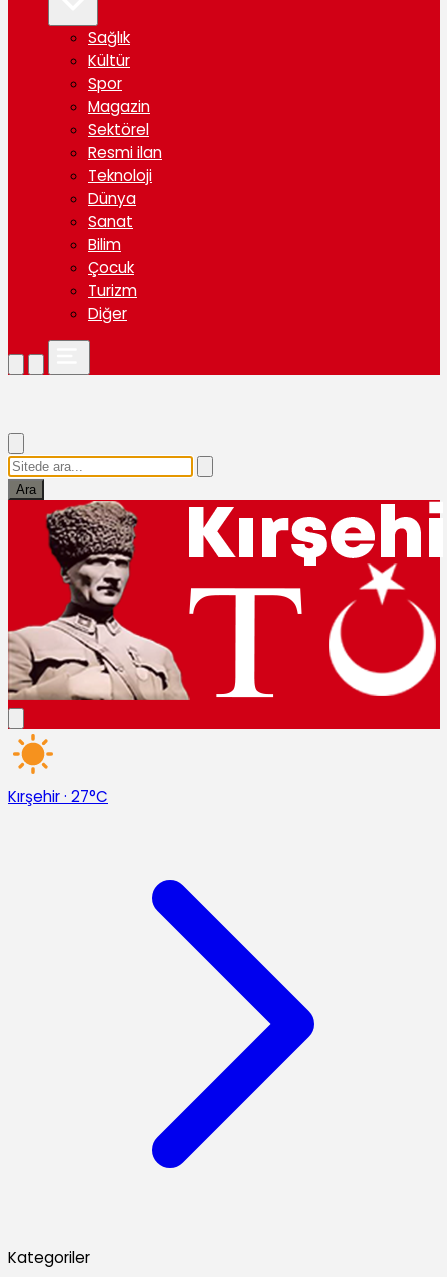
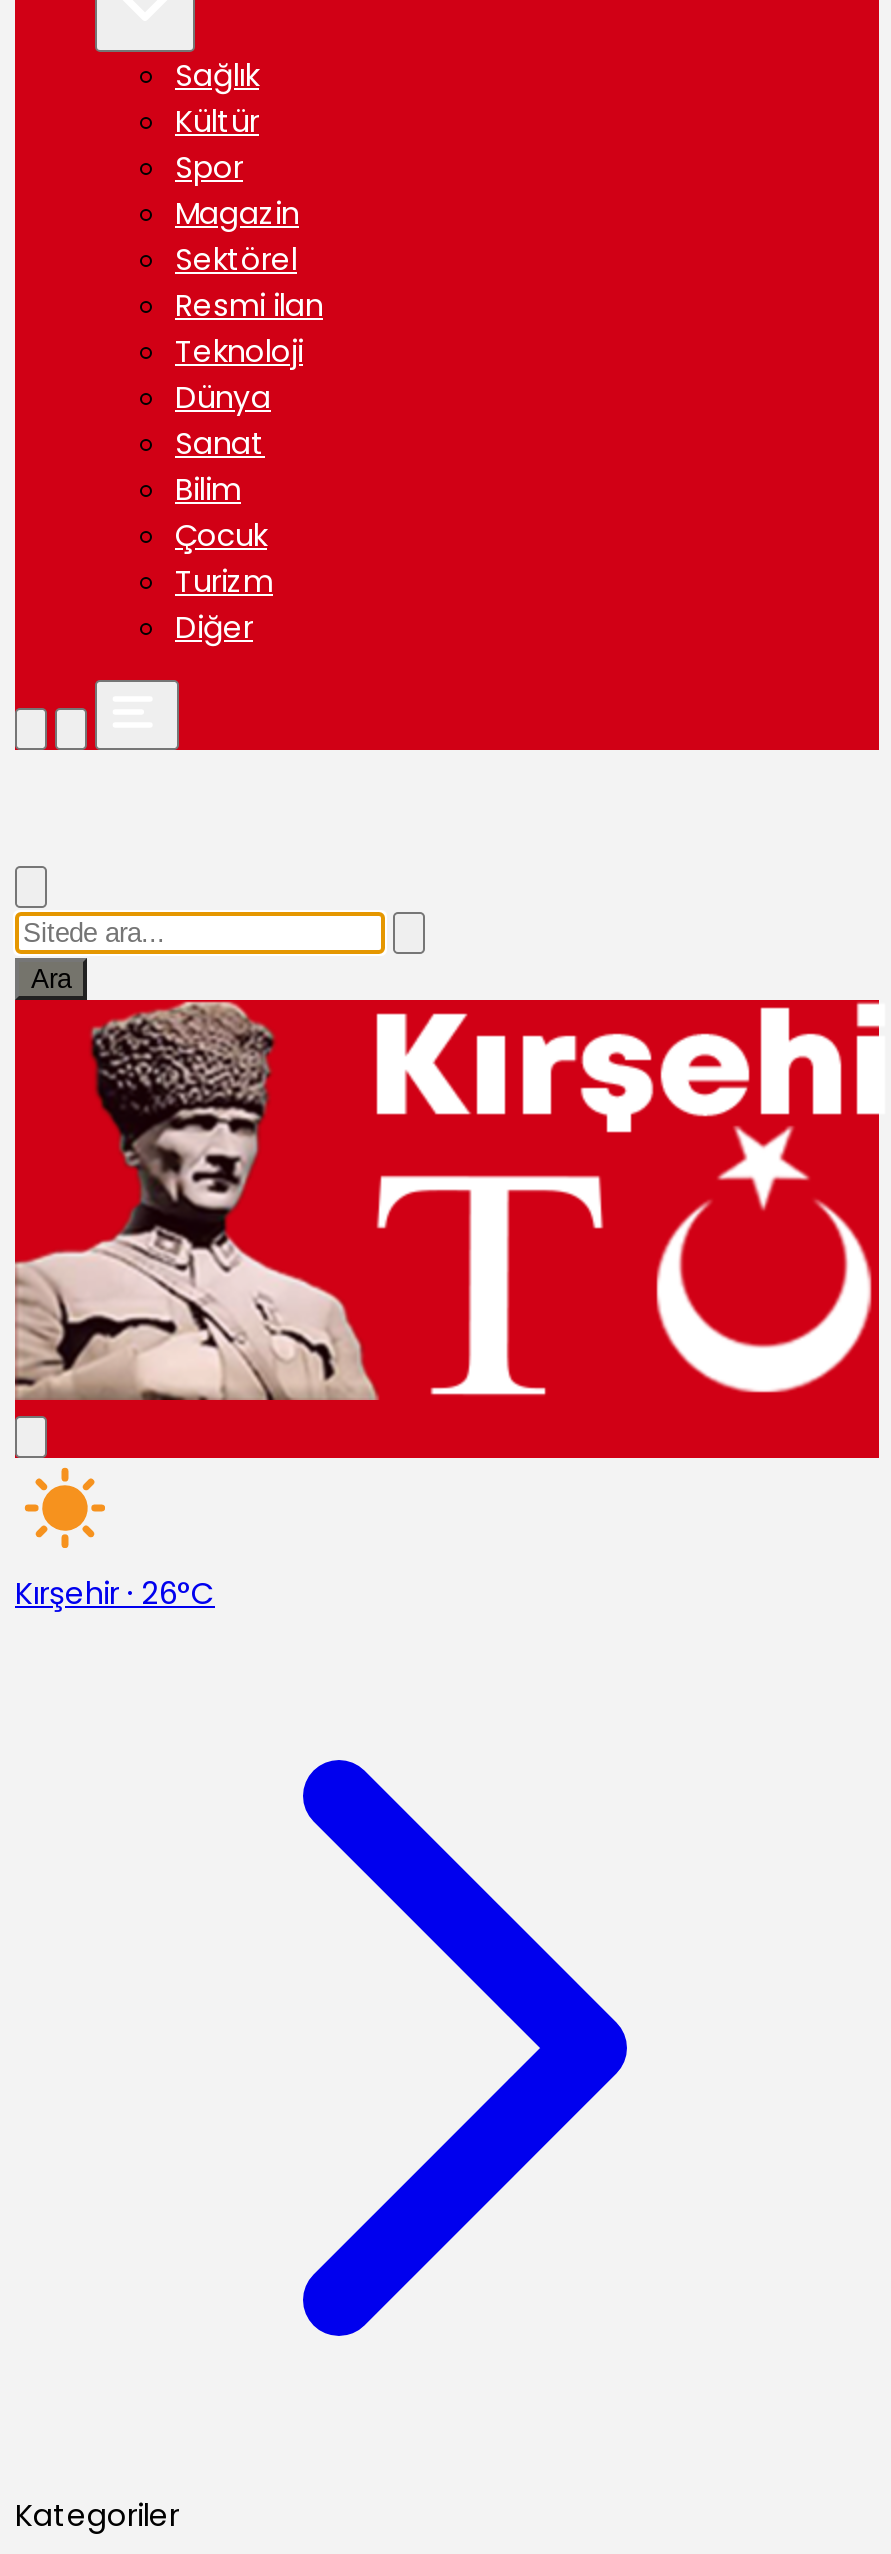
- Kırşehir · 27°C
+ Kırşehir · 26°C
